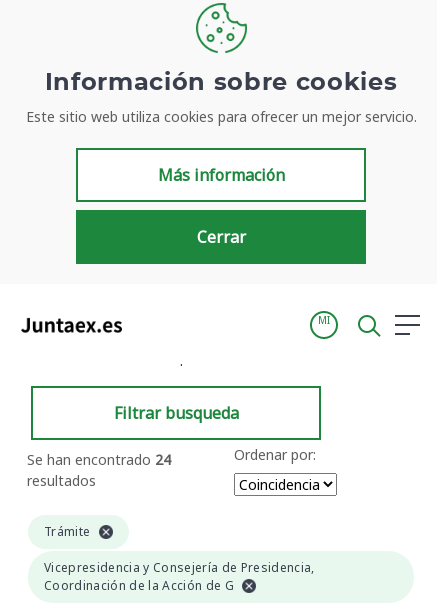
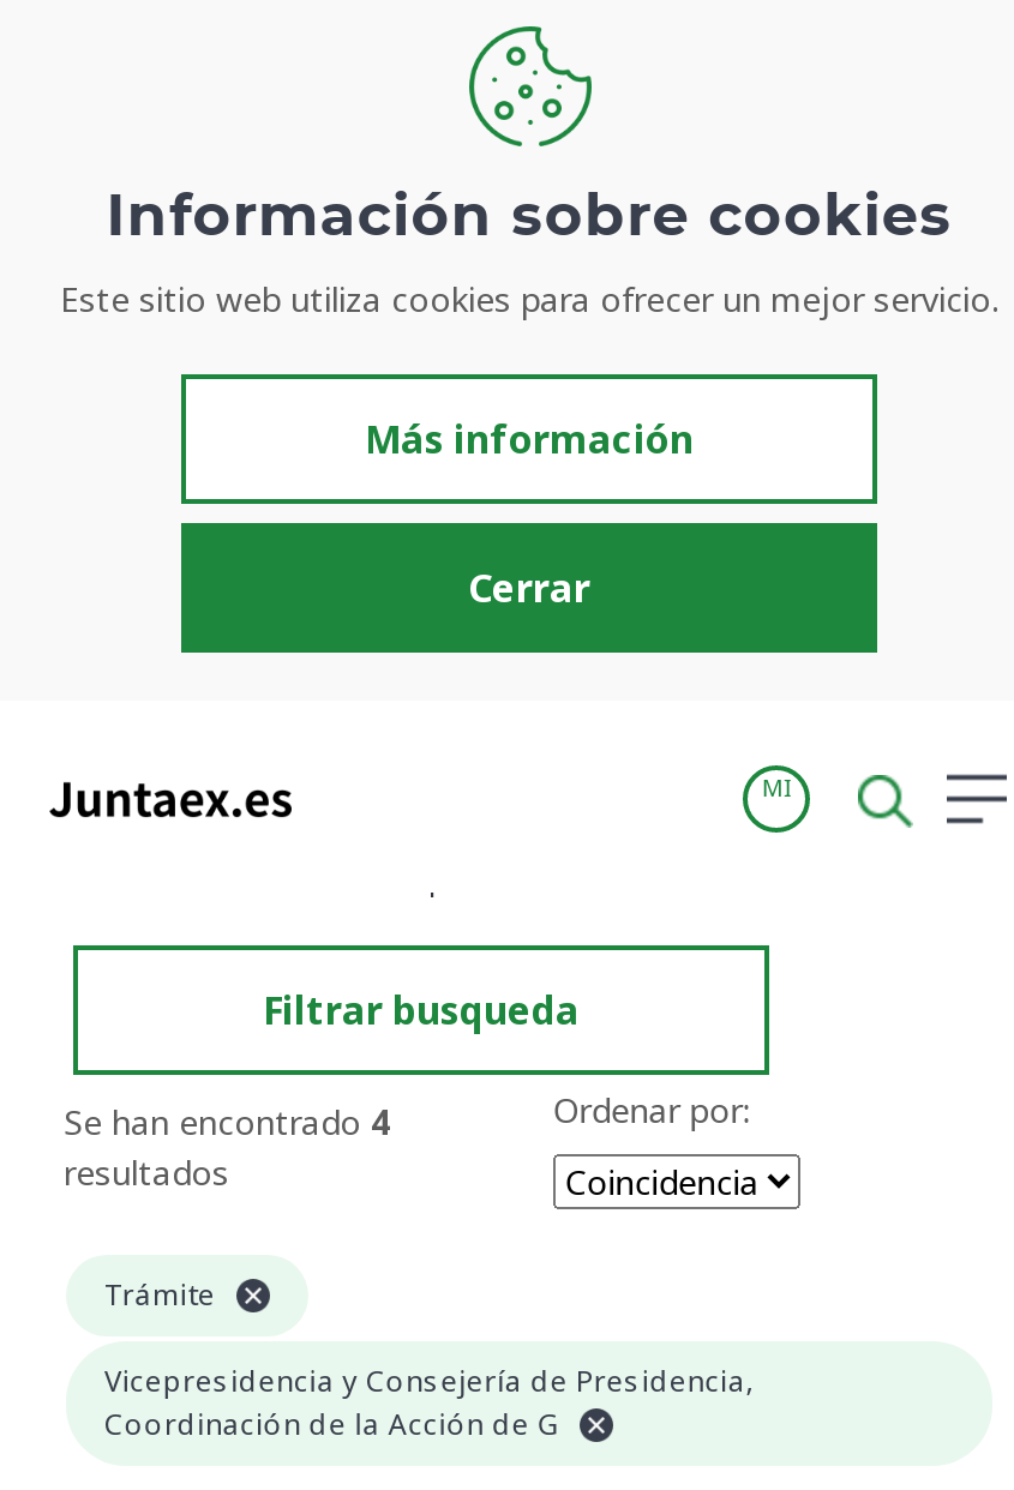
- Se han encontrado 24
+ Se han encontrado 4
